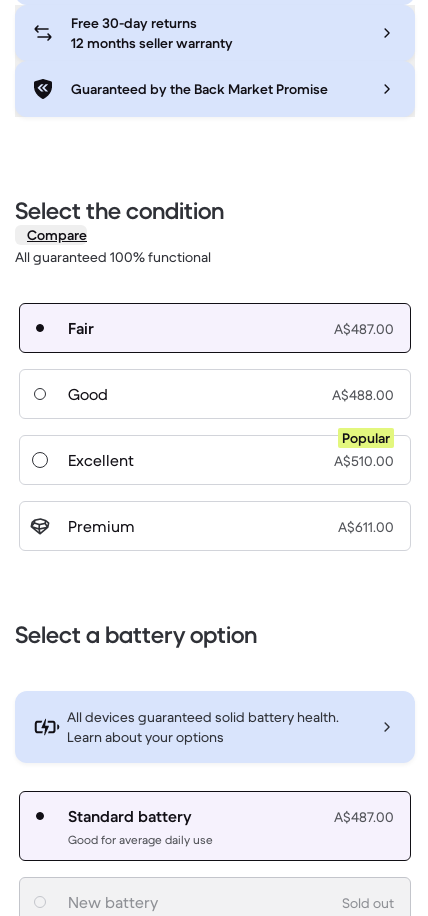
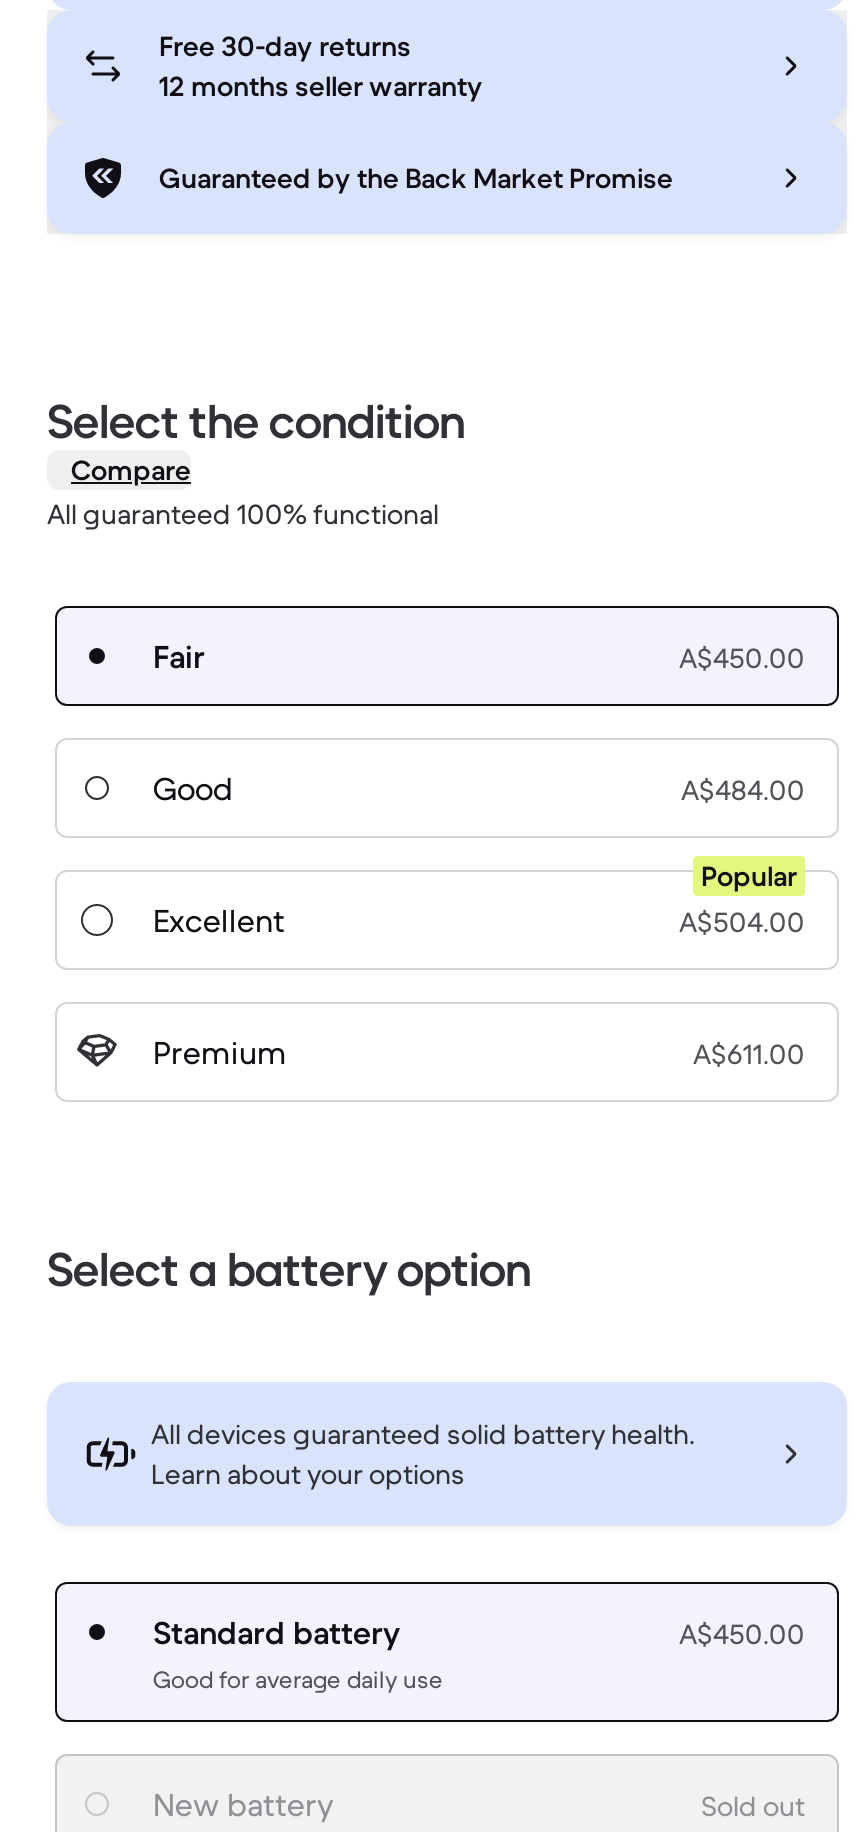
- A$487.00
+ A$450.00

- A$488.00
+ A$484.00

- A$510.00
+ A$504.00

- A$487.00
+ A$450.00
